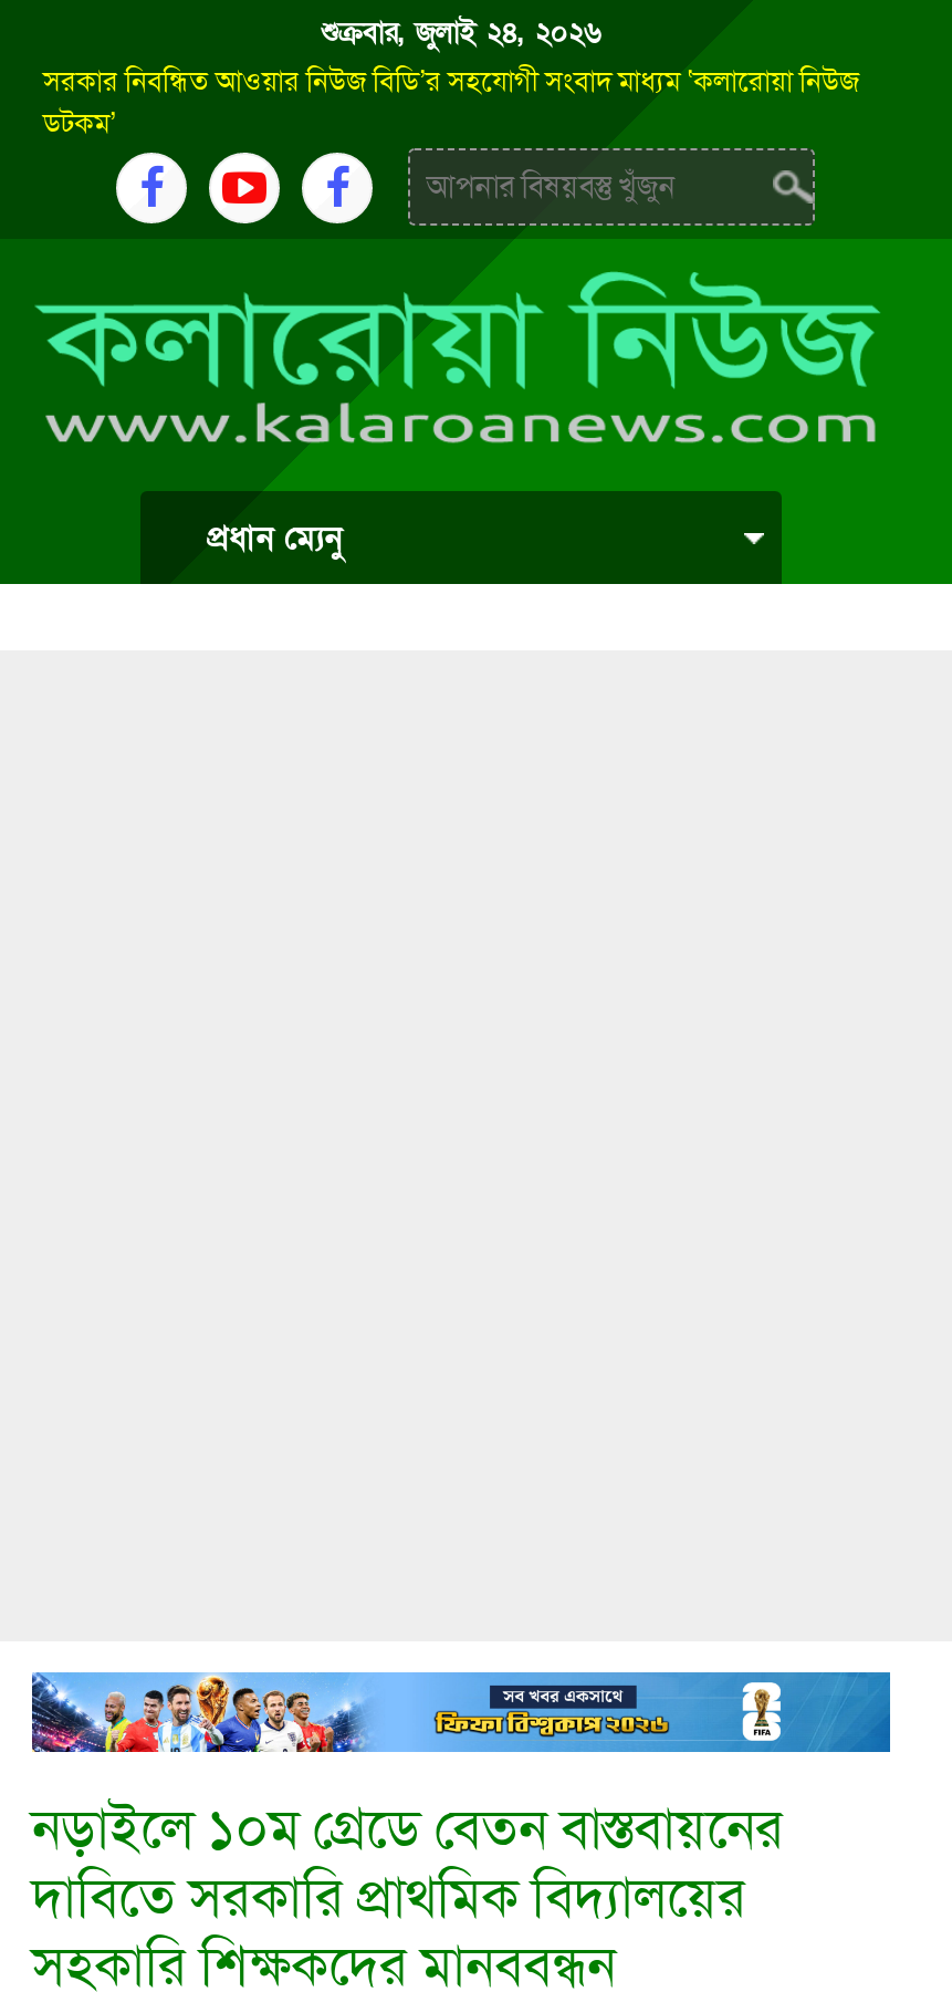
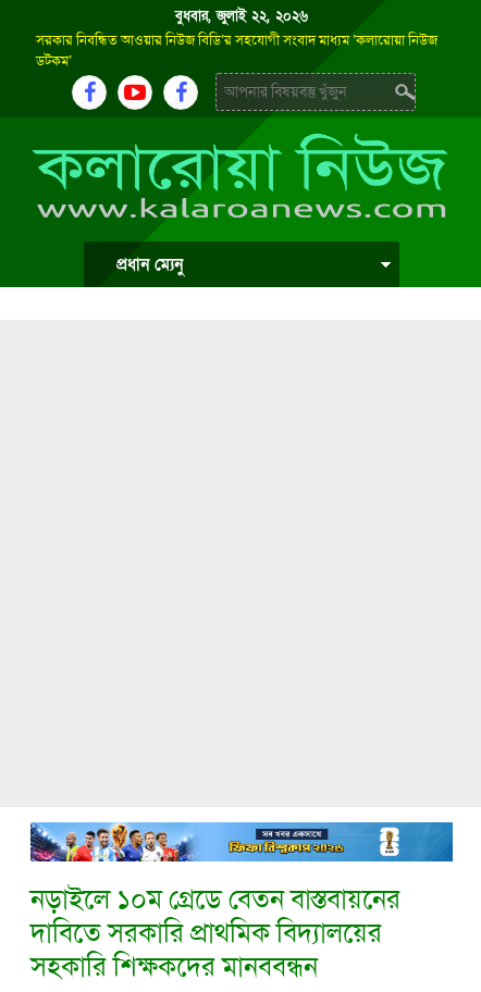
- শুক্রবার, জুলাই ২৪, ২০২৬
+ বুধবার, জুলাই ২২, ২০২৬
